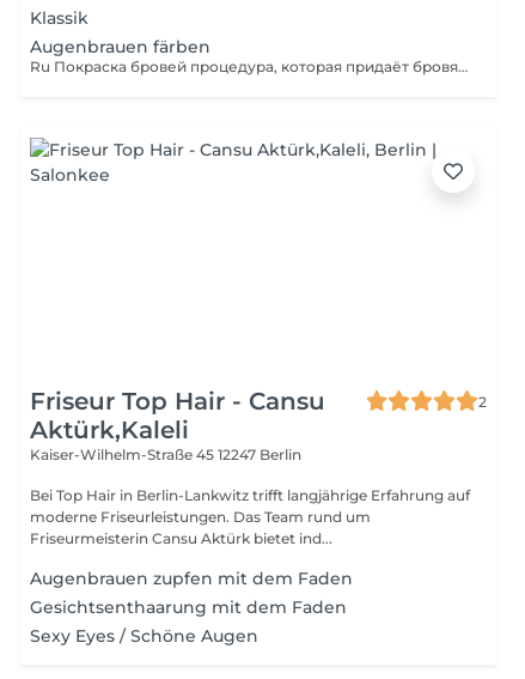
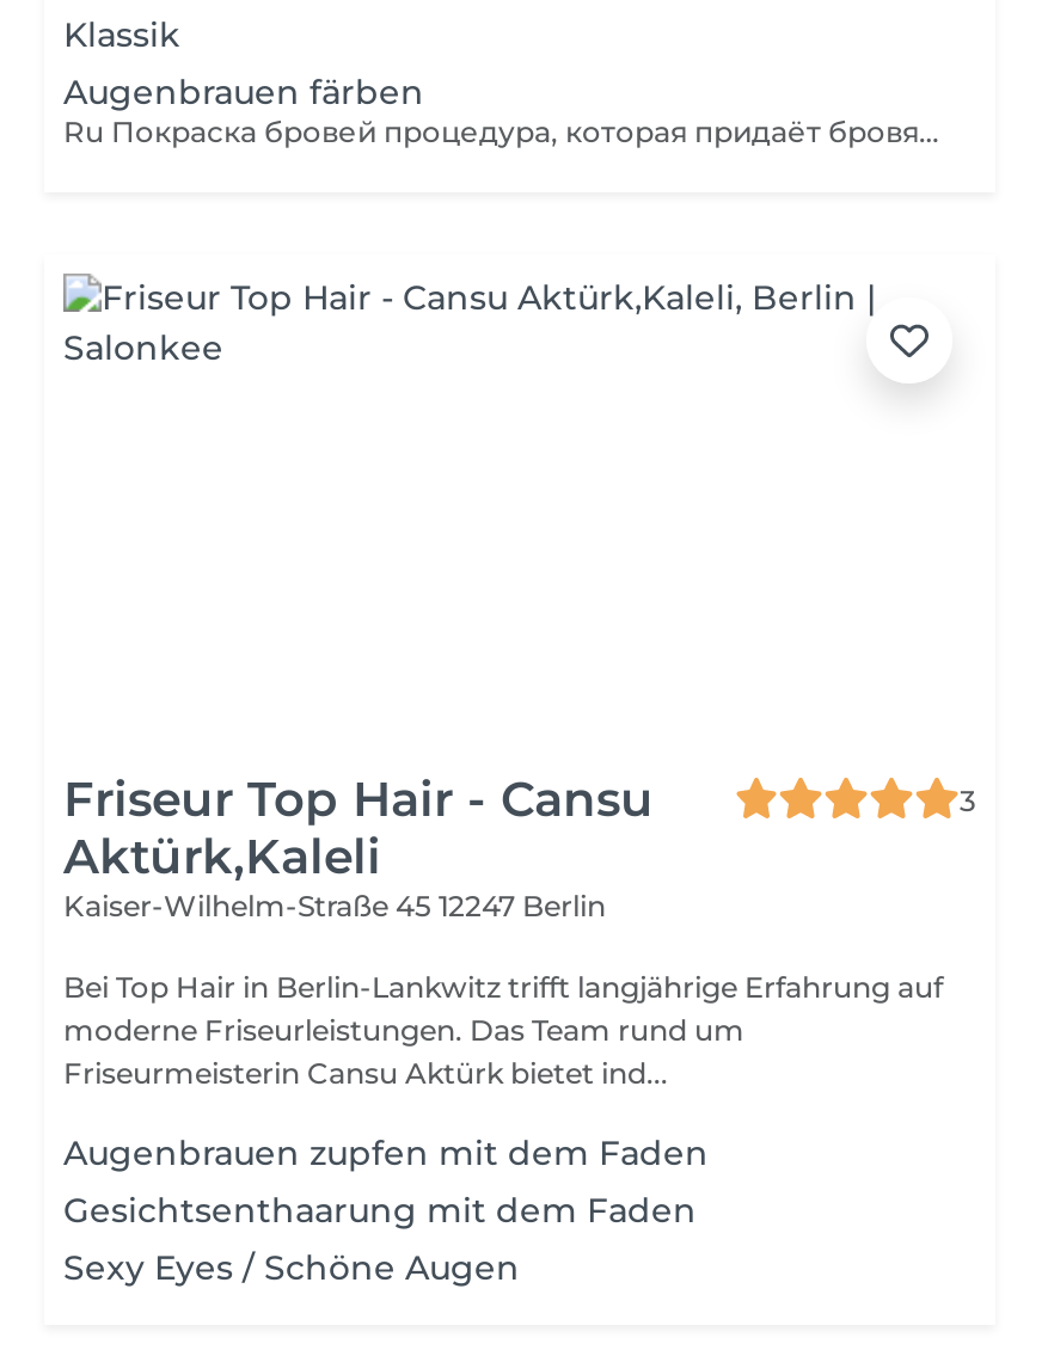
- 2
+ 3
